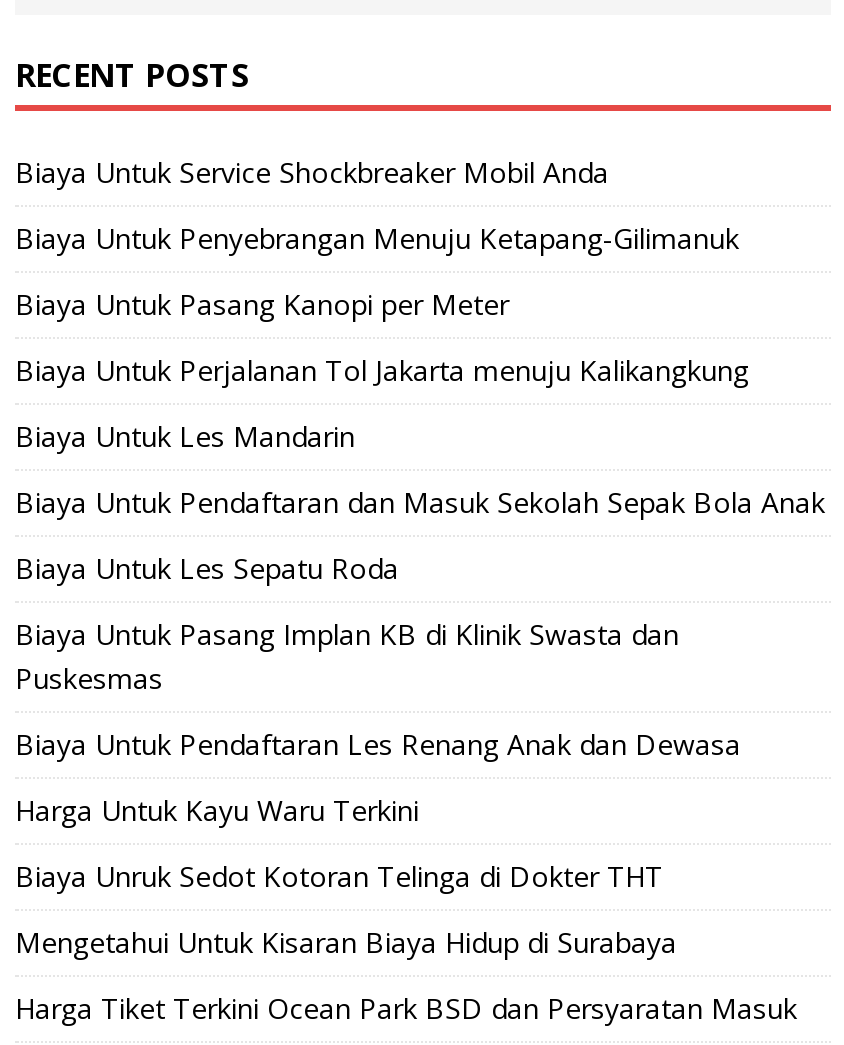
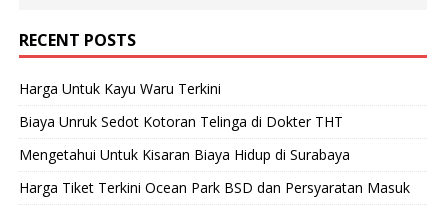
- Biaya Untuk Service Shockbreaker Mobil Anda
- Biaya Untuk Penyebrangan Menuju Ketapang-Gilimanuk
- Biaya Untuk Pasang Kanopi per Meter
- Biaya Untuk Perjalanan Tol Jakarta menuju Kalikangkung
- Biaya Untuk Les Mandarin
- Biaya Untuk Pendaftaran dan Masuk Sekolah Sepak Bola Anak
- Biaya Untuk Les Sepatu Roda
- Biaya Untuk Pasang Implan KB di Klinik Swasta dan
- Puskesmas
- Biaya Untuk Pendaftaran Les Renang Anak dan Dewasa
